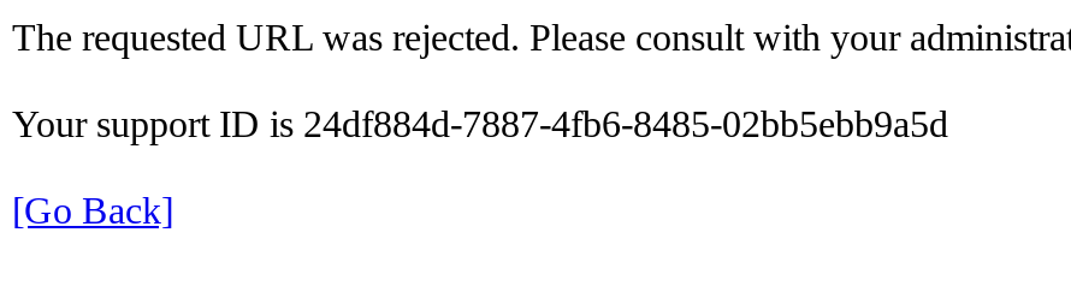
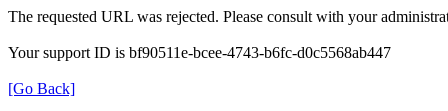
- Your support ID is 24df884d-7887-4fb6-8485-02bb5ebb9a5d
+ Your support ID is bf90511e-bcee-4743-b6fc-d0c5568ab447
